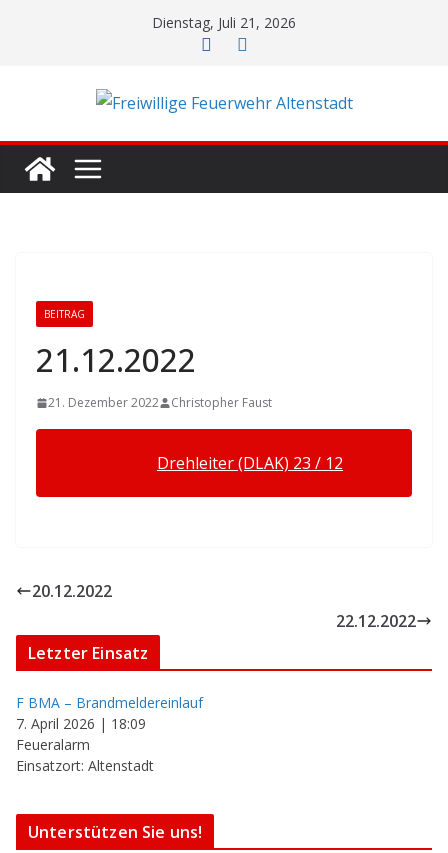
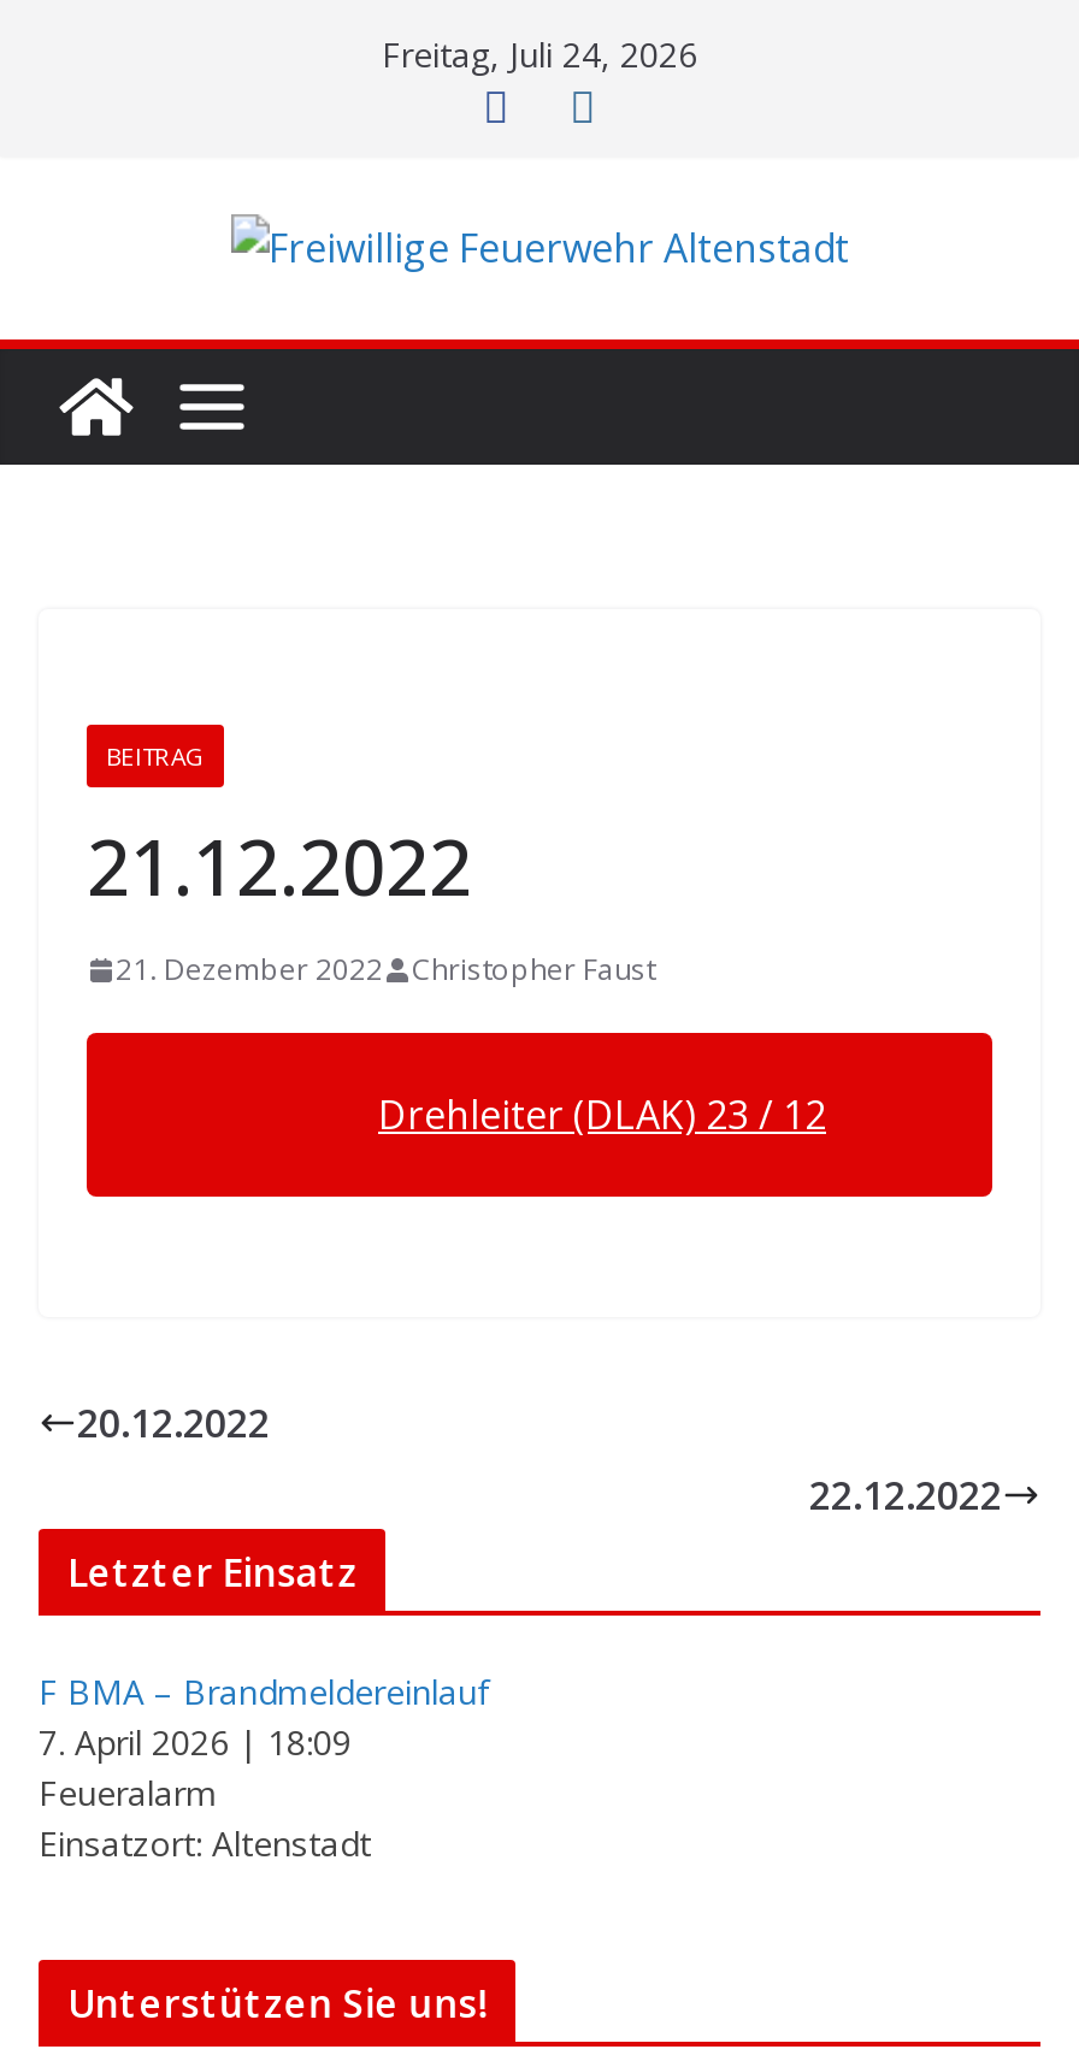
- Dienstag, Juli 21, 2026
+ Freitag, Juli 24, 2026
